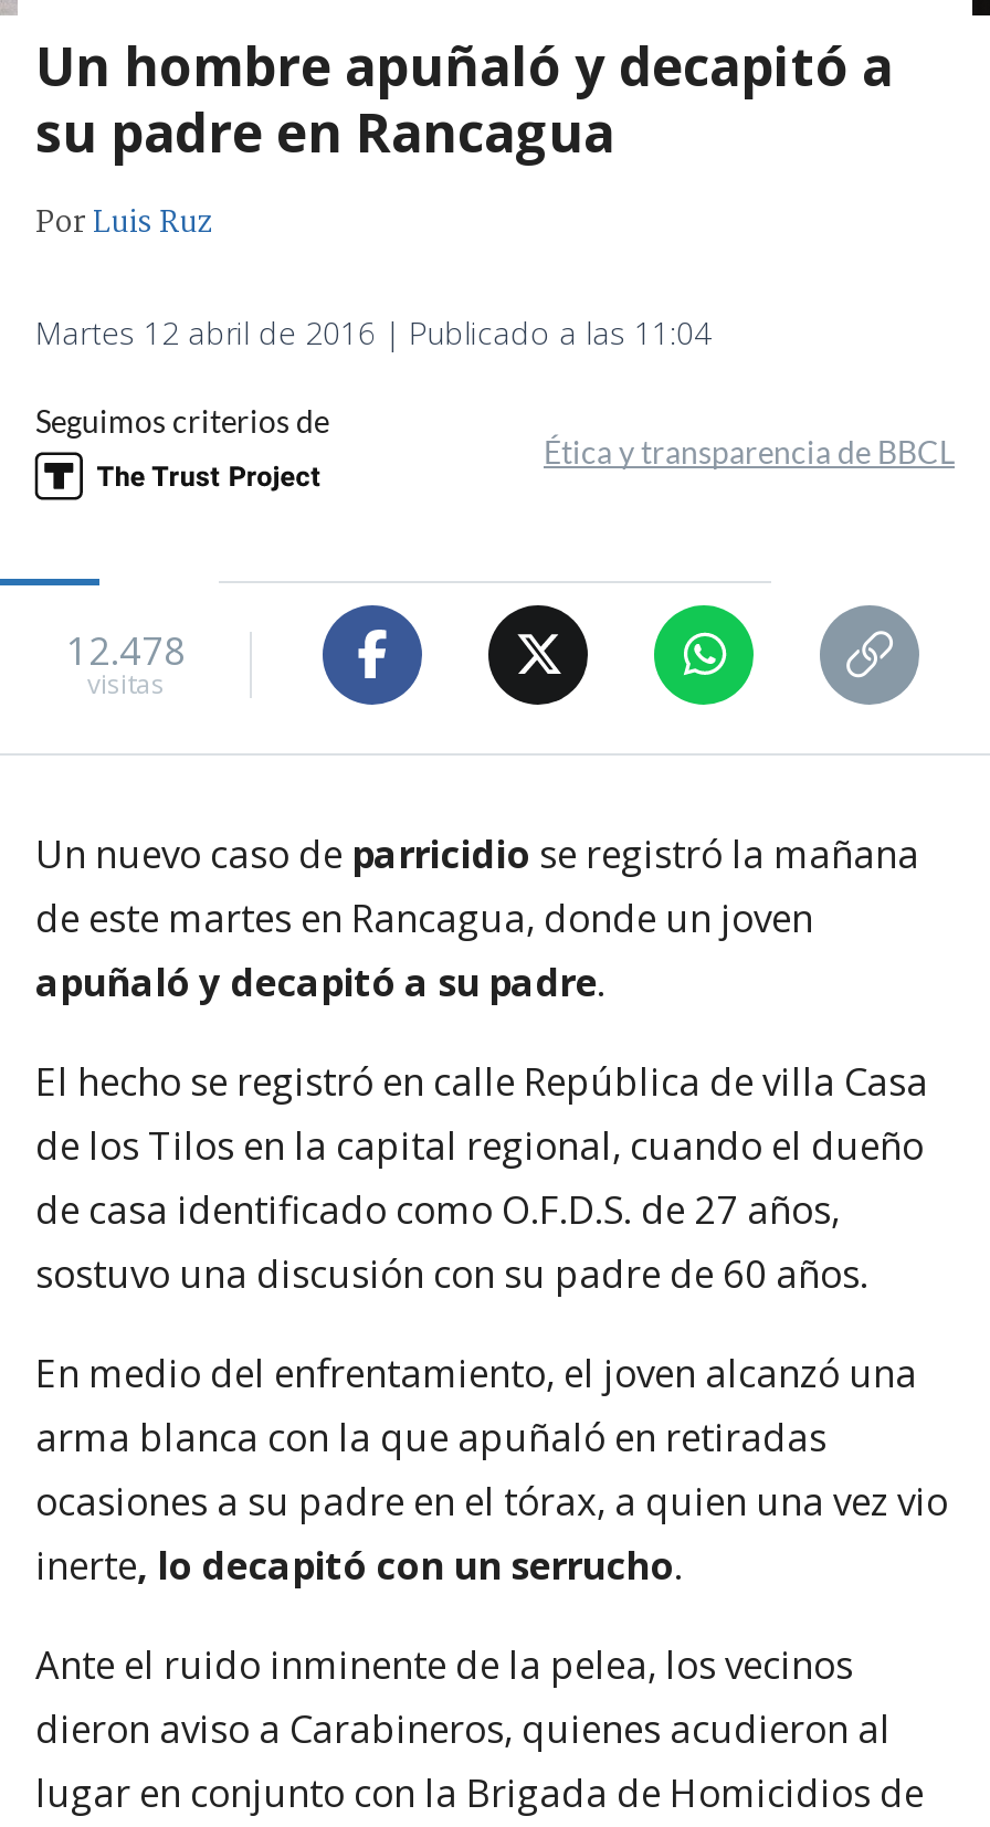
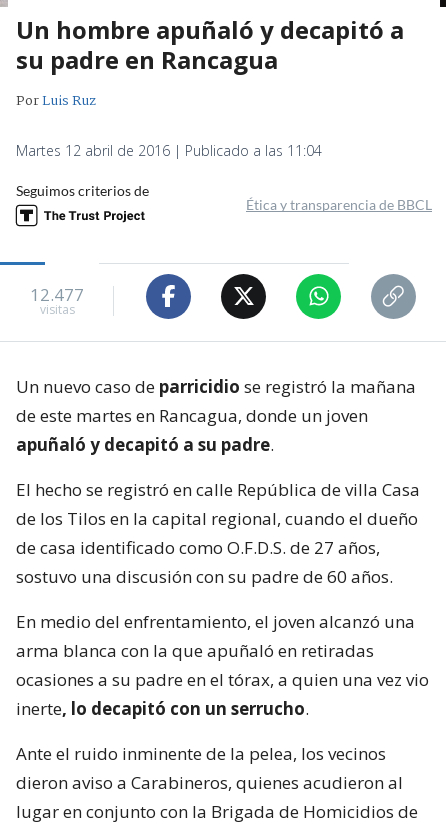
- 12.478
+ 12.477
